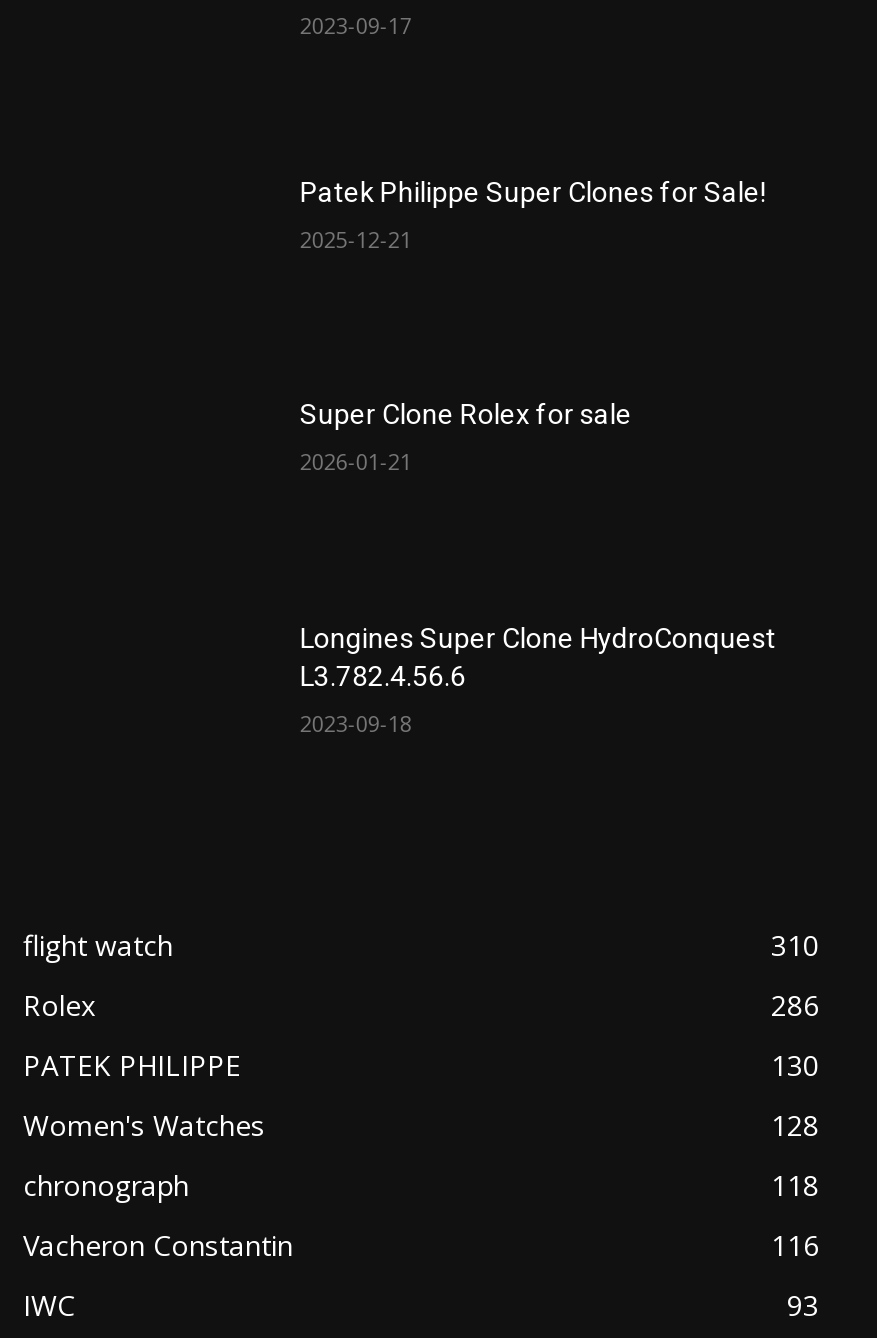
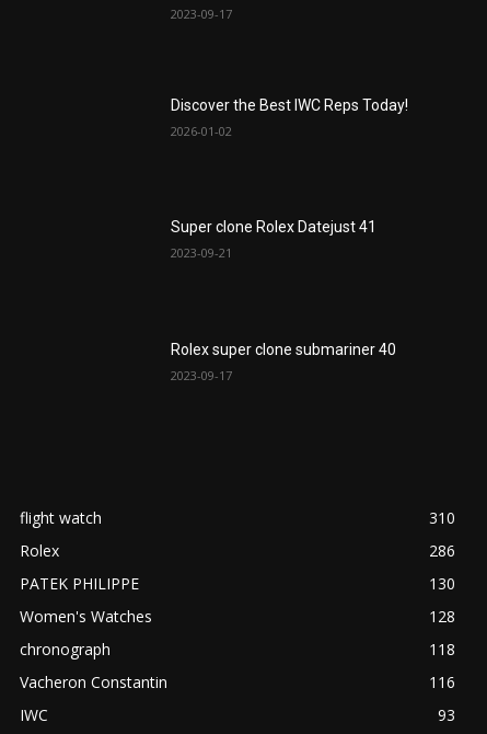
- Patek Philippe Super Clones for Sale!
+ Discover the Best IWC Reps Today!

- 2025-12-21
+ 2026-01-02

- Super Clone Rolex for sale
+ Super clone Rolex Datejust 41

- 2026-01-21
+ 2023-09-21

- Longines Super Clone HydroConquest
- L3.782.4.56.6
+ Rolex super clone submariner 40

- 2023-09-18
+ 2023-09-17
